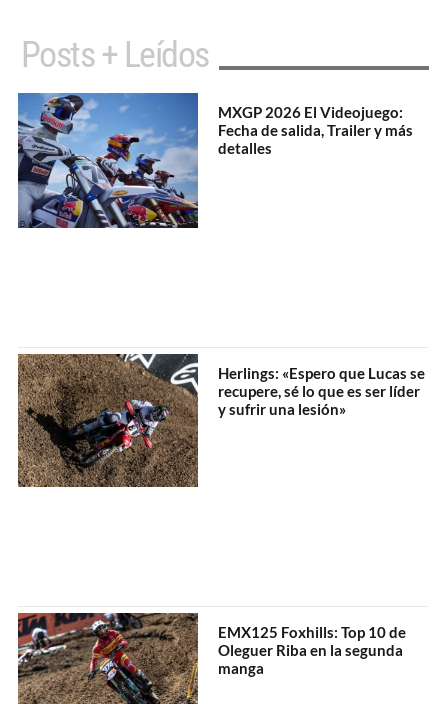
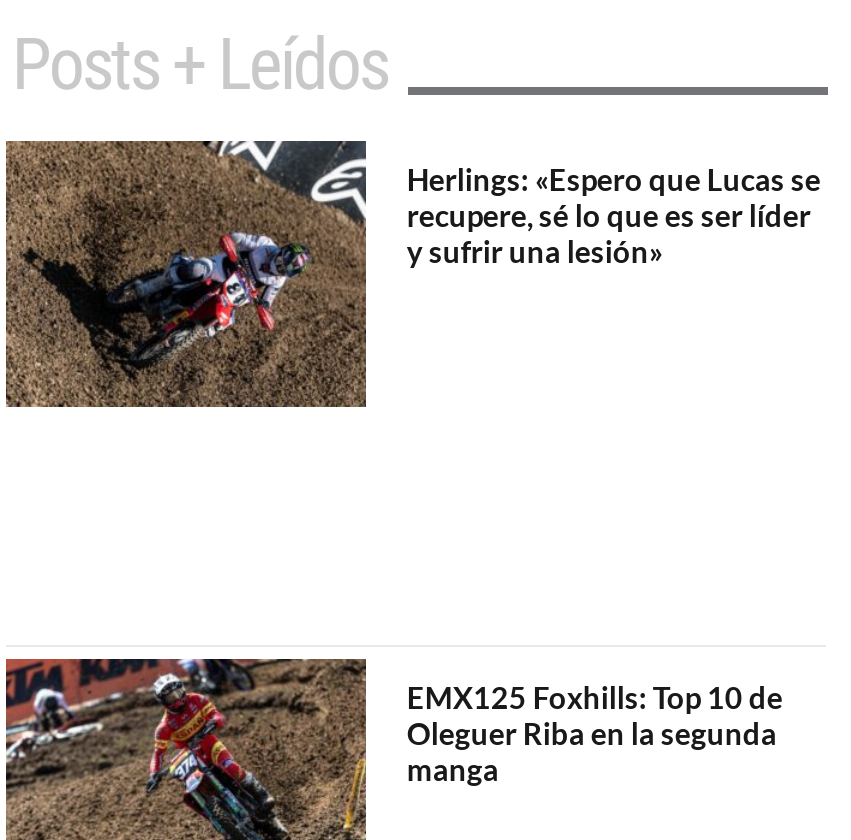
- [image]
- MXGP 2026 El Videojuego:
- Fecha de salida, Trailer y más
- detalles
